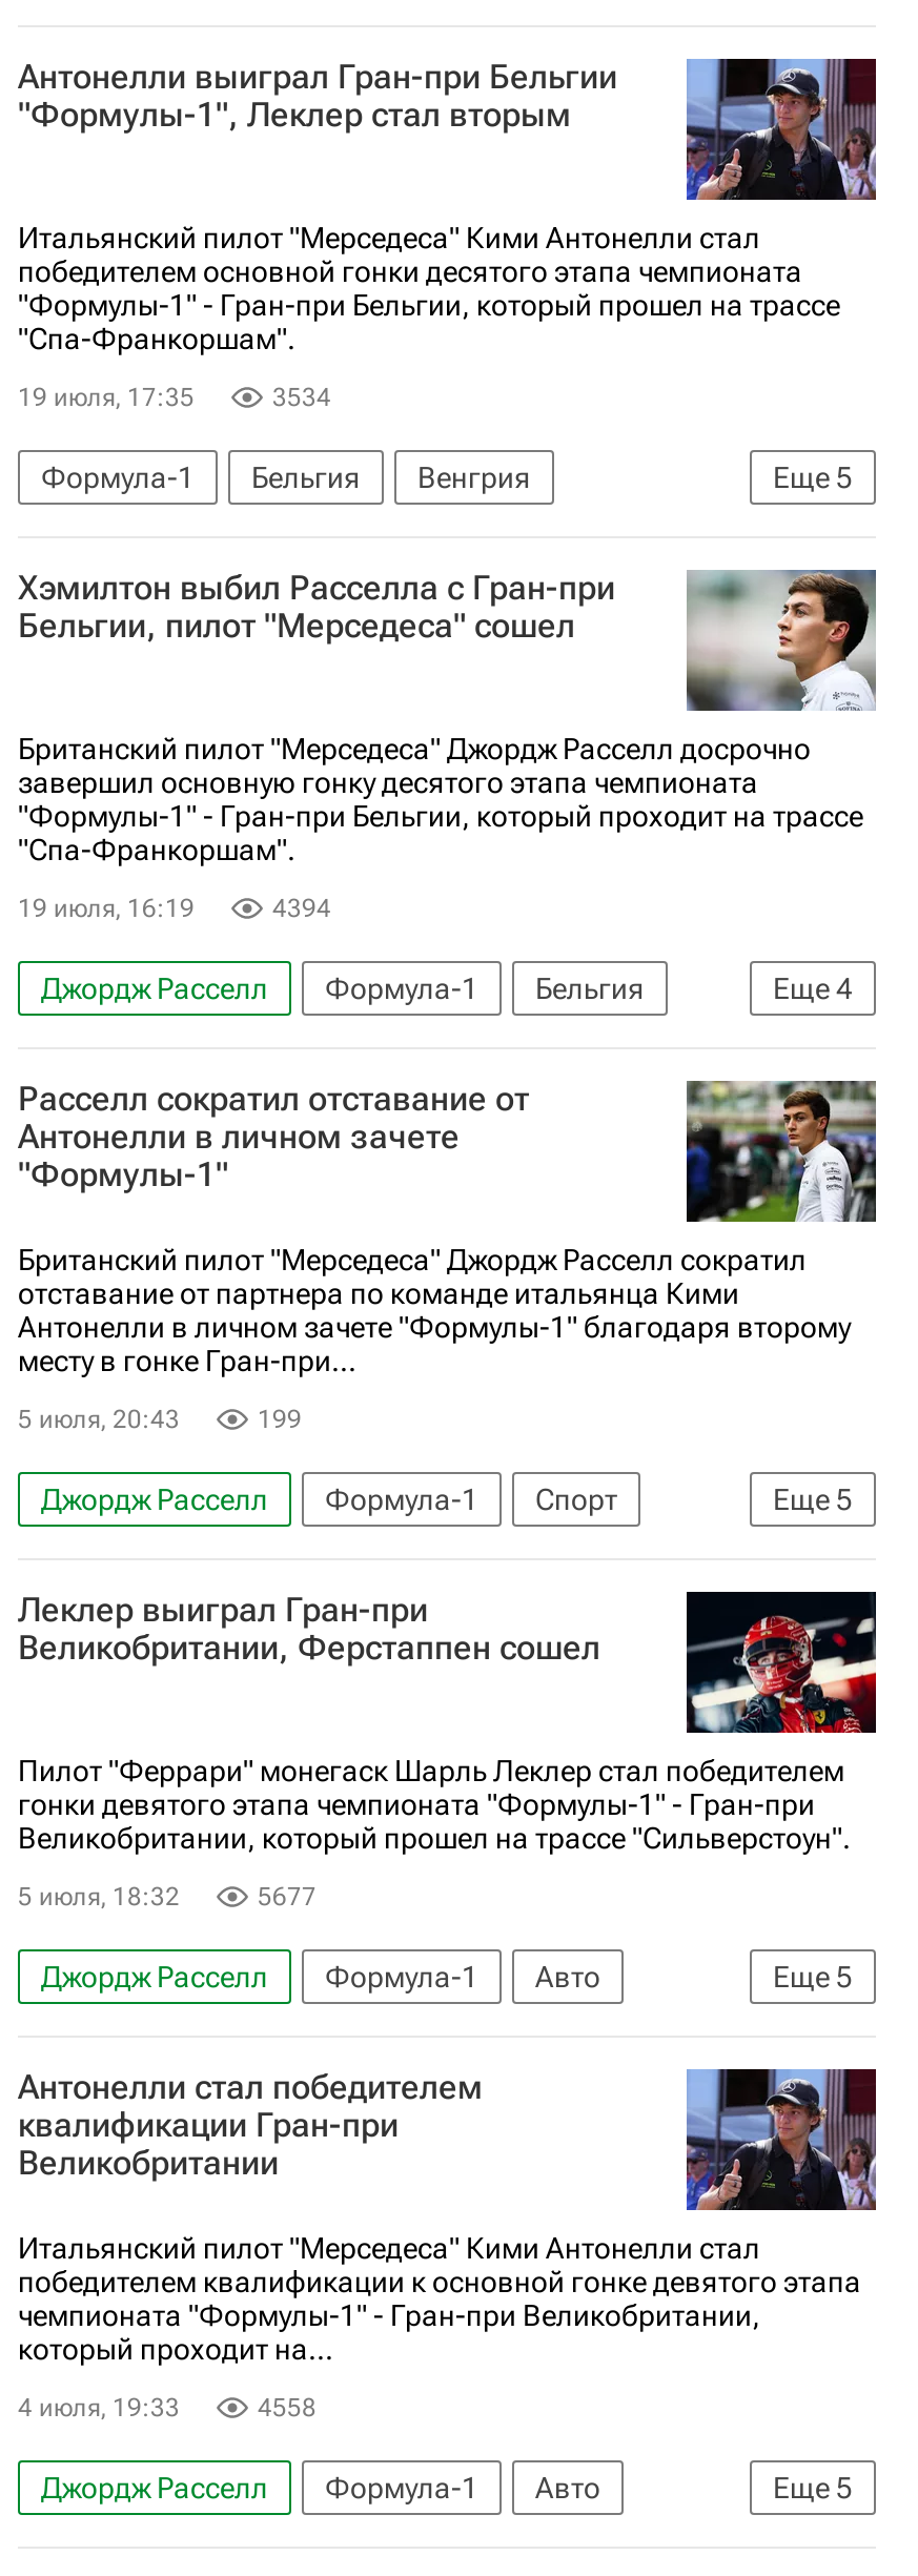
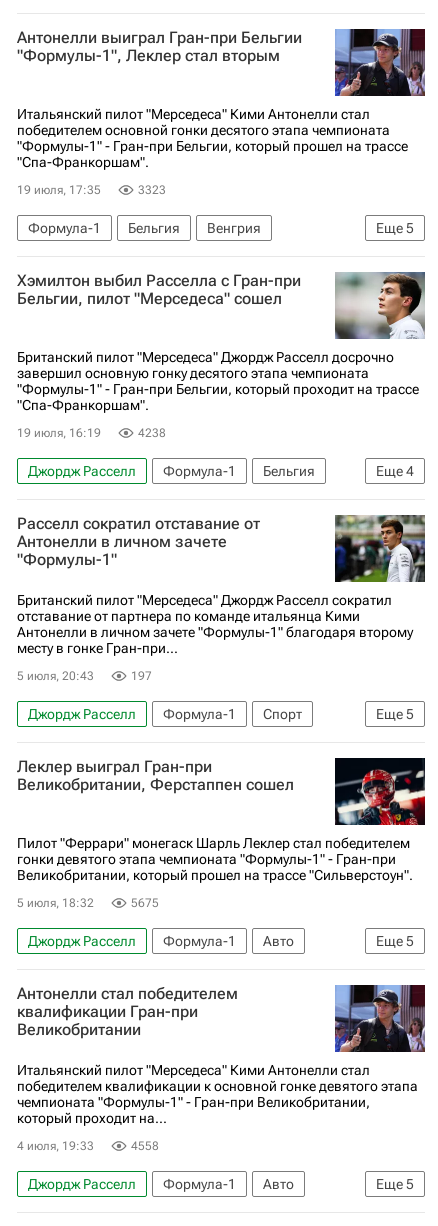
- 3534
+ 3323

- 4394
+ 4238

- 199
+ 197

- 5677
+ 5675
